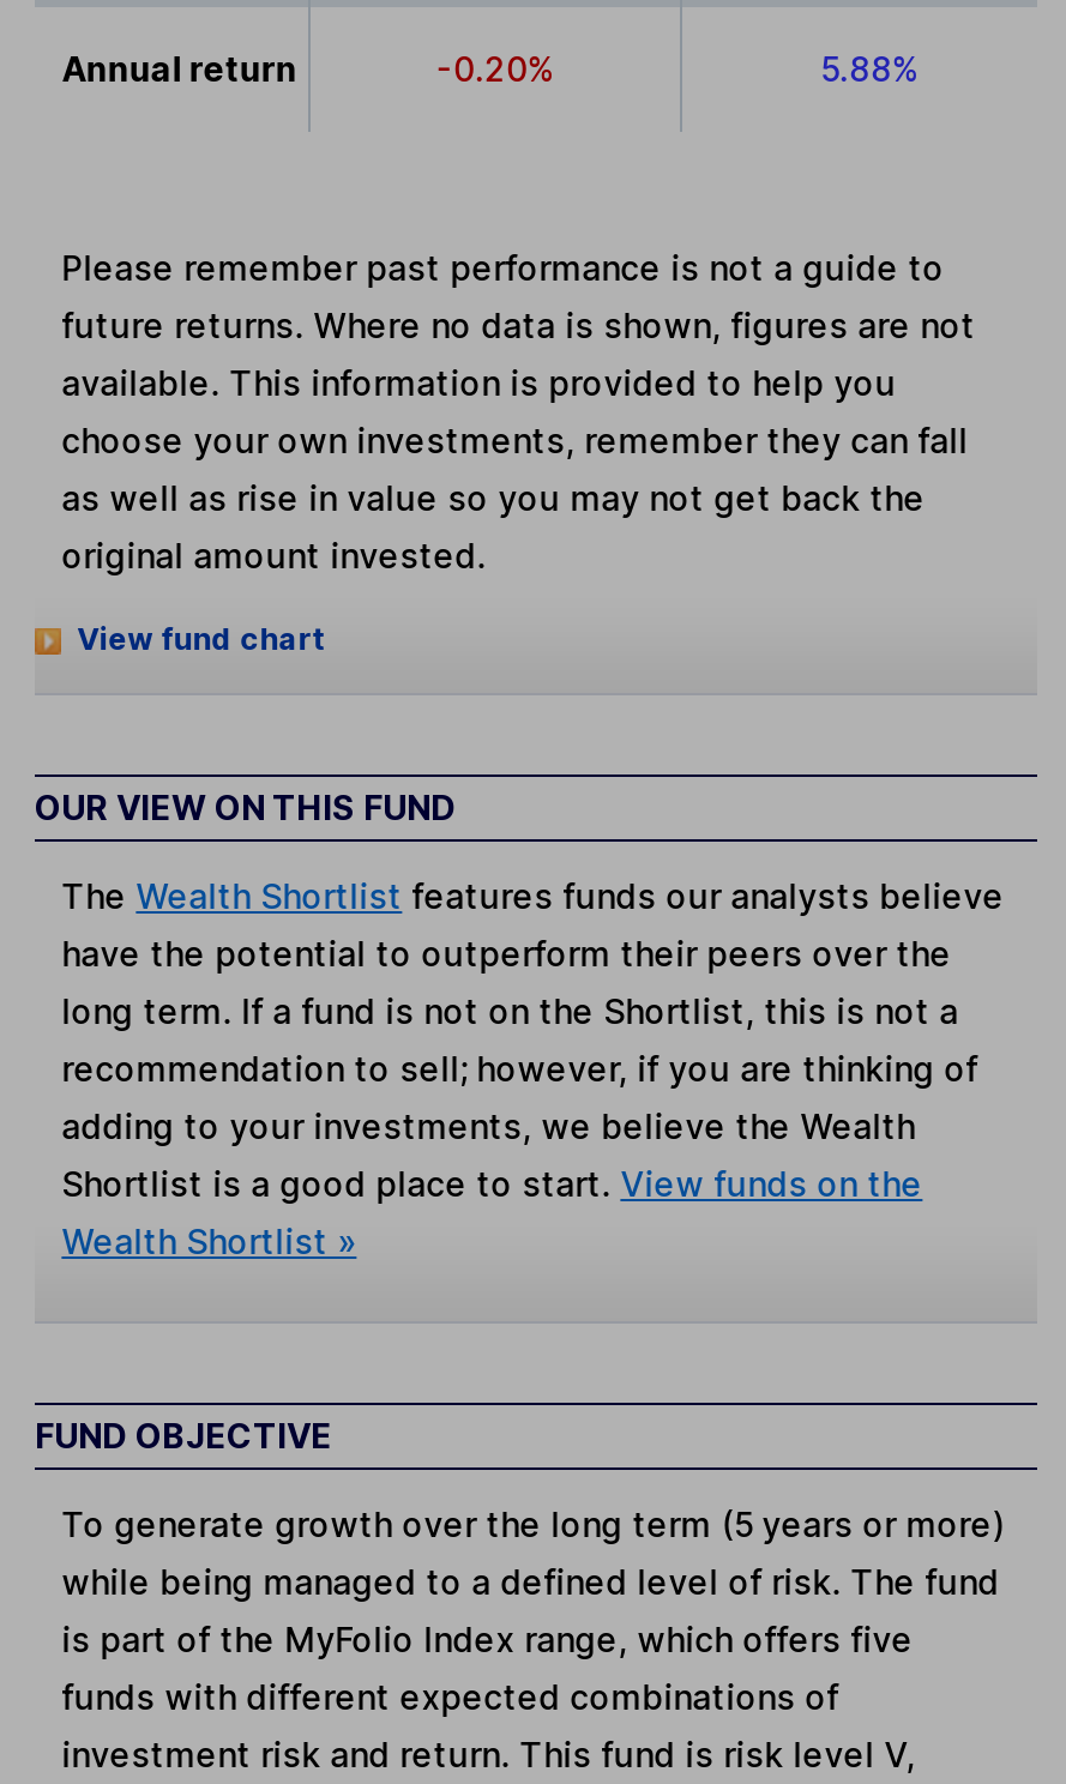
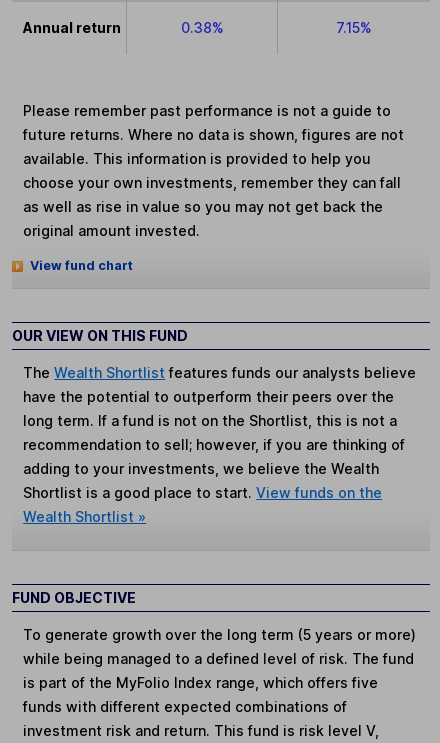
- -0.20%
+ 0.38%

- 5.88%
+ 7.15%
